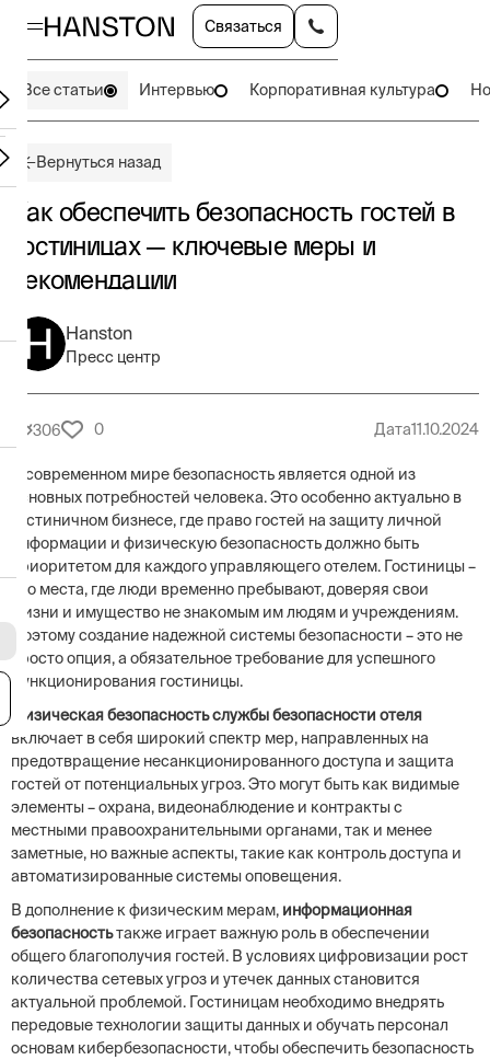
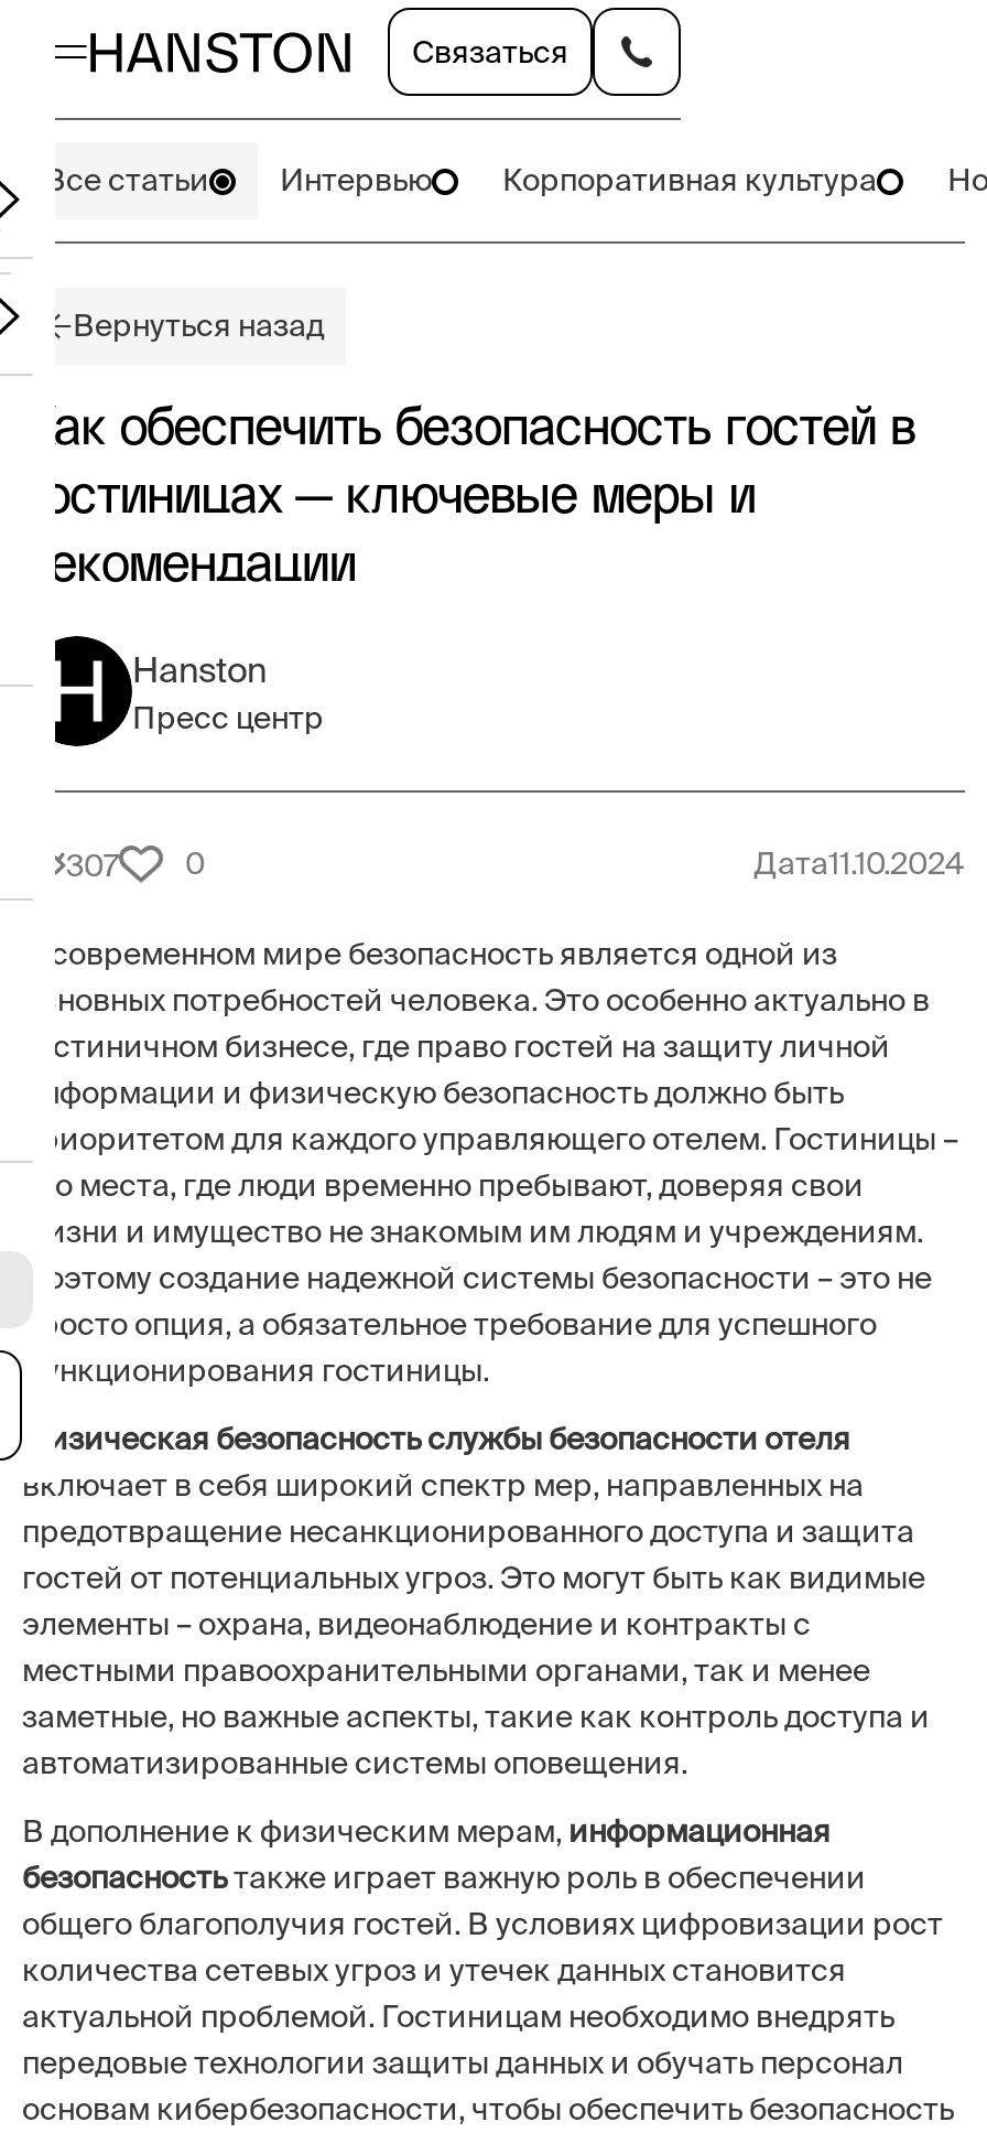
- 306
+ 307
